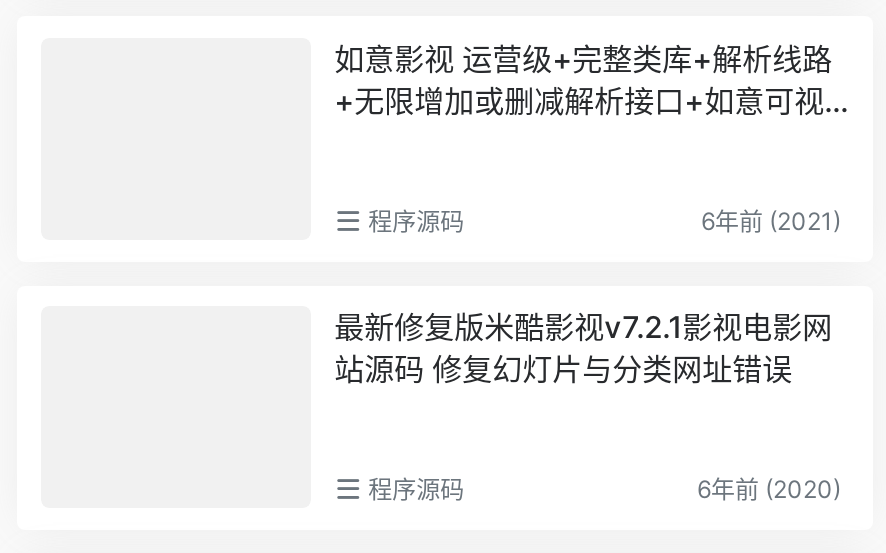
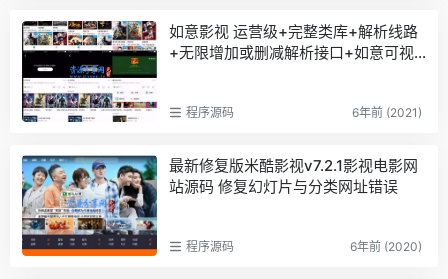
+ [image]

+ [image]
